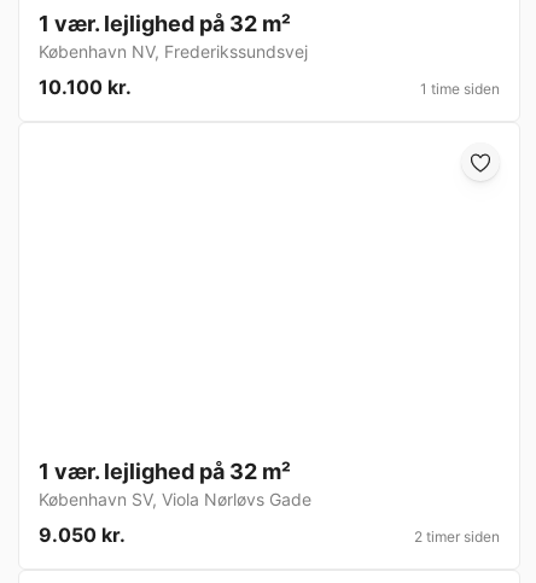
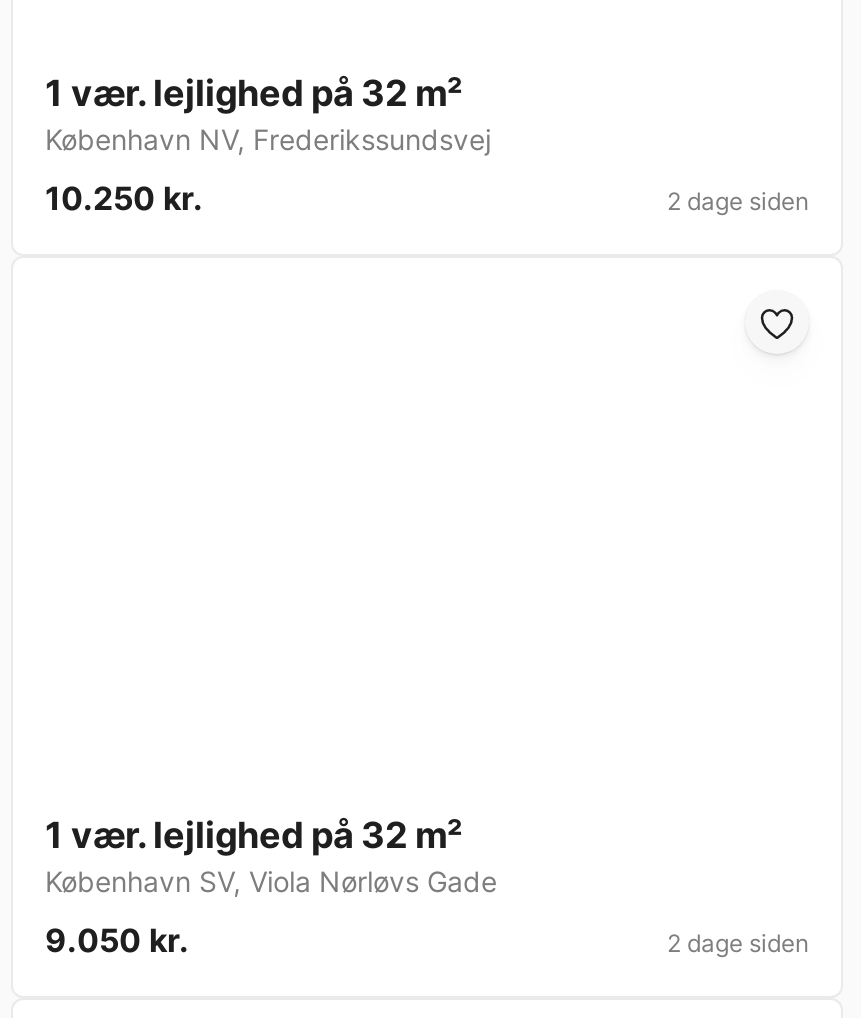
- 10.100 kr.
+ 10.250 kr.

- 1 time siden
+ 2 dage siden

- 2 timer siden
+ 2 dage siden
